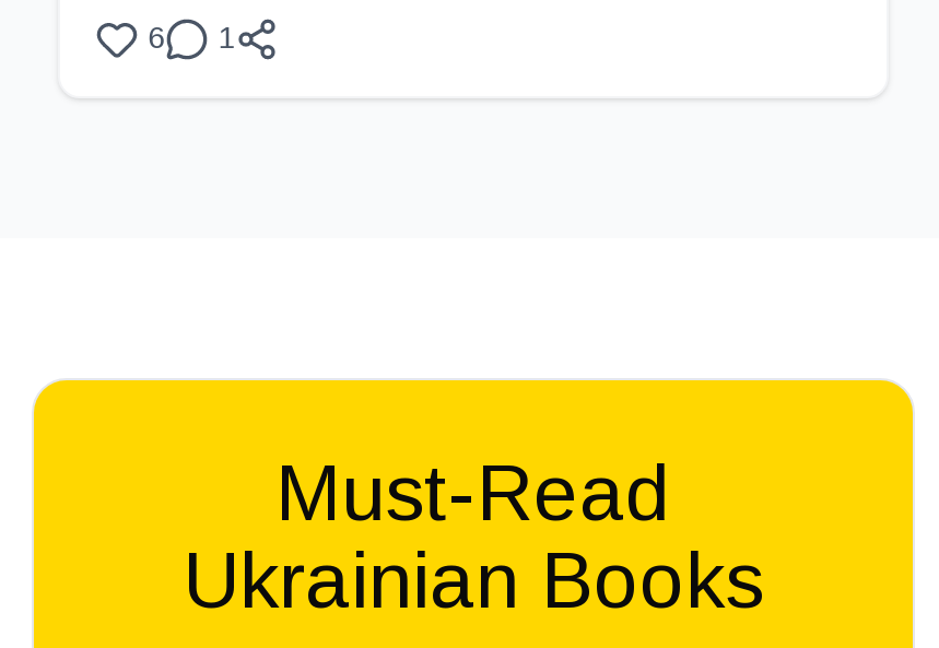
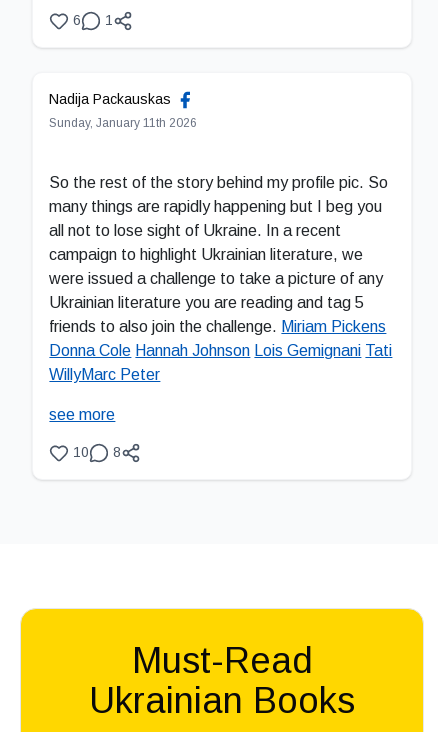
+ Nadija Packauskas
+ Sunday, January 11th 2026

+ So the rest of the story behind my profile pic. So
+ many things are rapidly happening but I beg you
+ all not to lose sight of Ukraine. In a recent
+ campaign to highlight Ukrainian literature, we
+ were issued a challenge to take a picture of any
+ Ukrainian literature you are reading and tag 5
+ friends to also join the challenge. Miriam Pickens
+ Donna Cole Hannah Johnson Lois Gemignani Tati
+ WillyMarc Peter
+ see more
+ 10
+ 8
